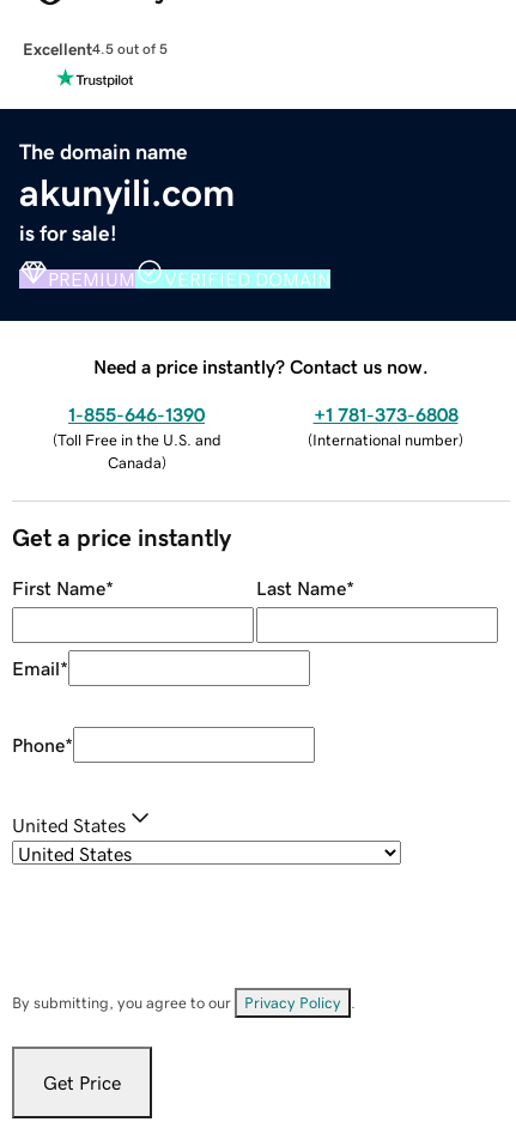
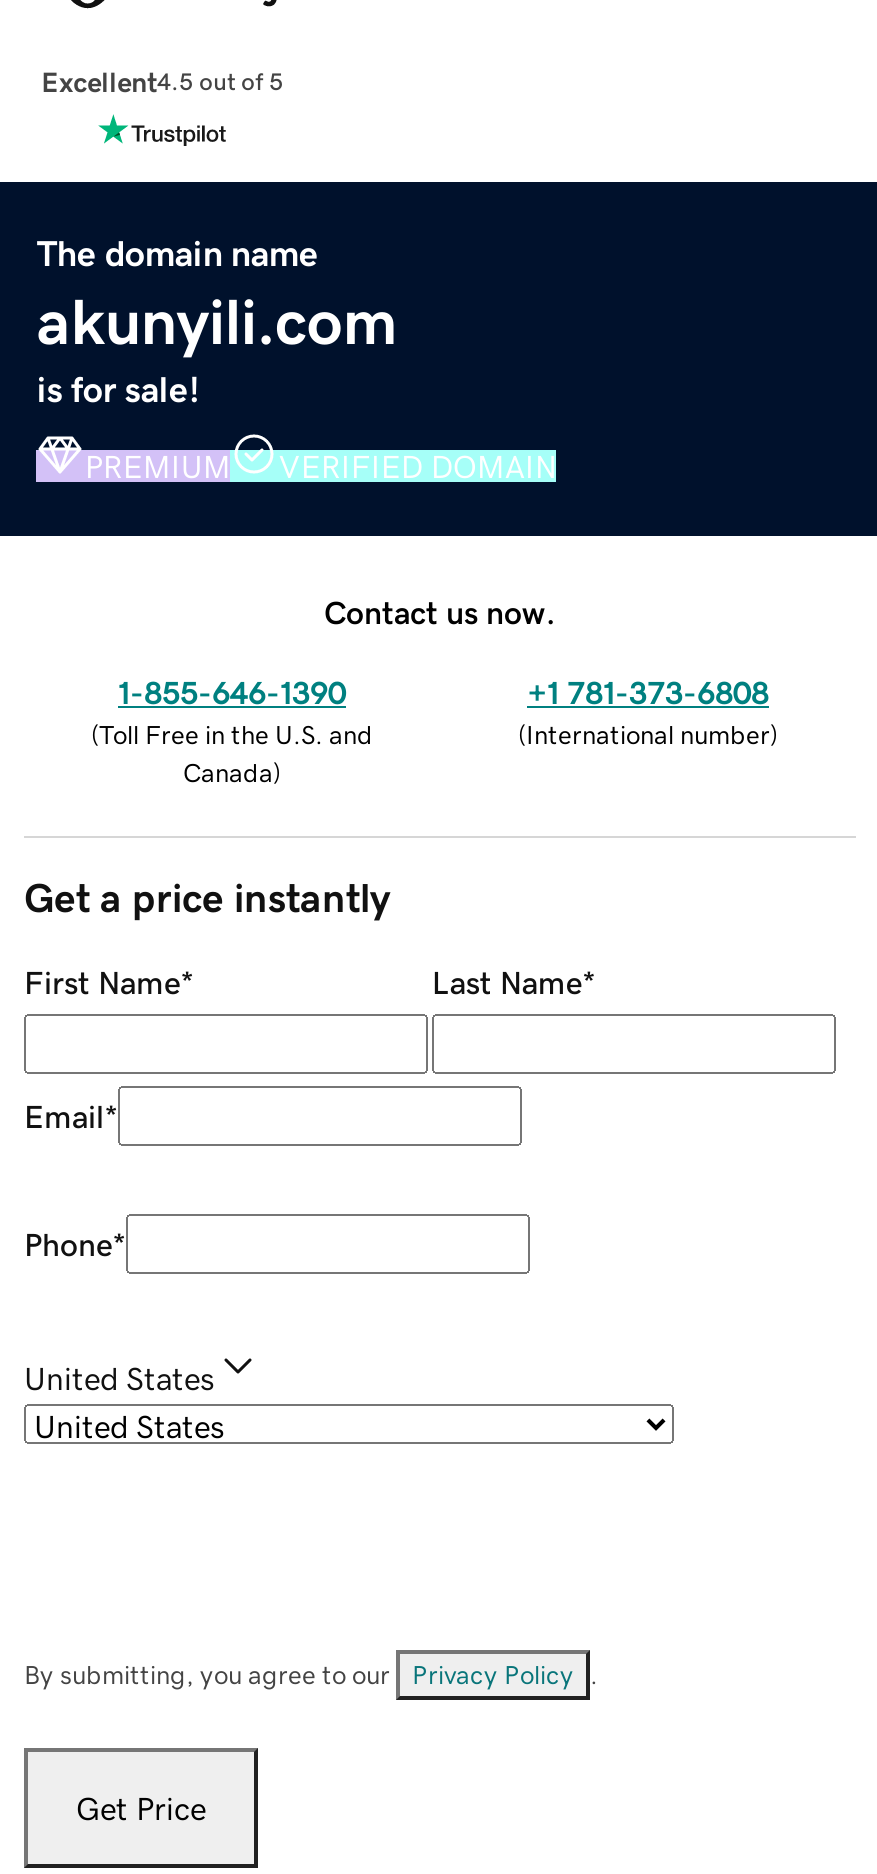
- Need a price instantly? Contact us now.
+ Contact us now.
